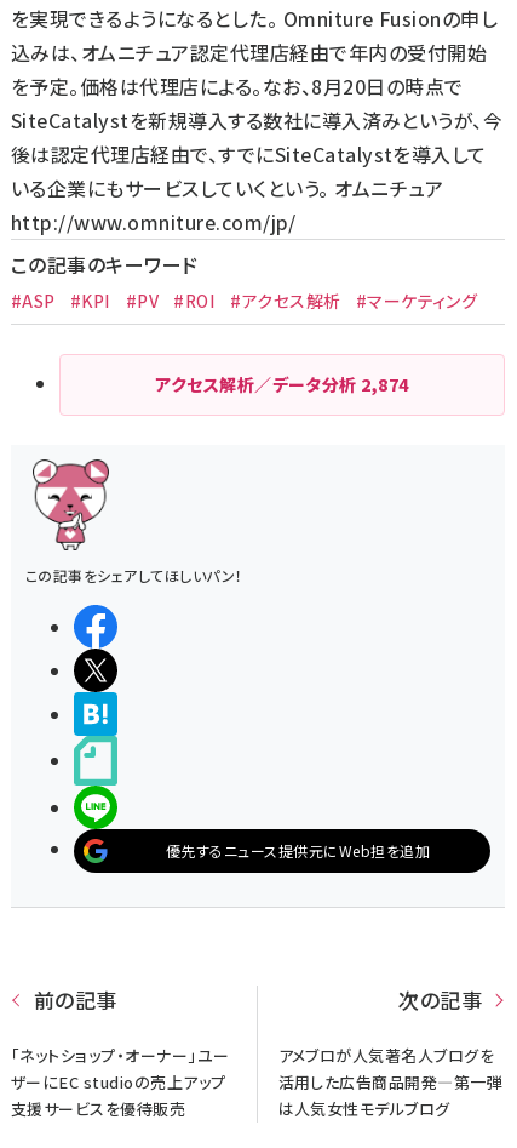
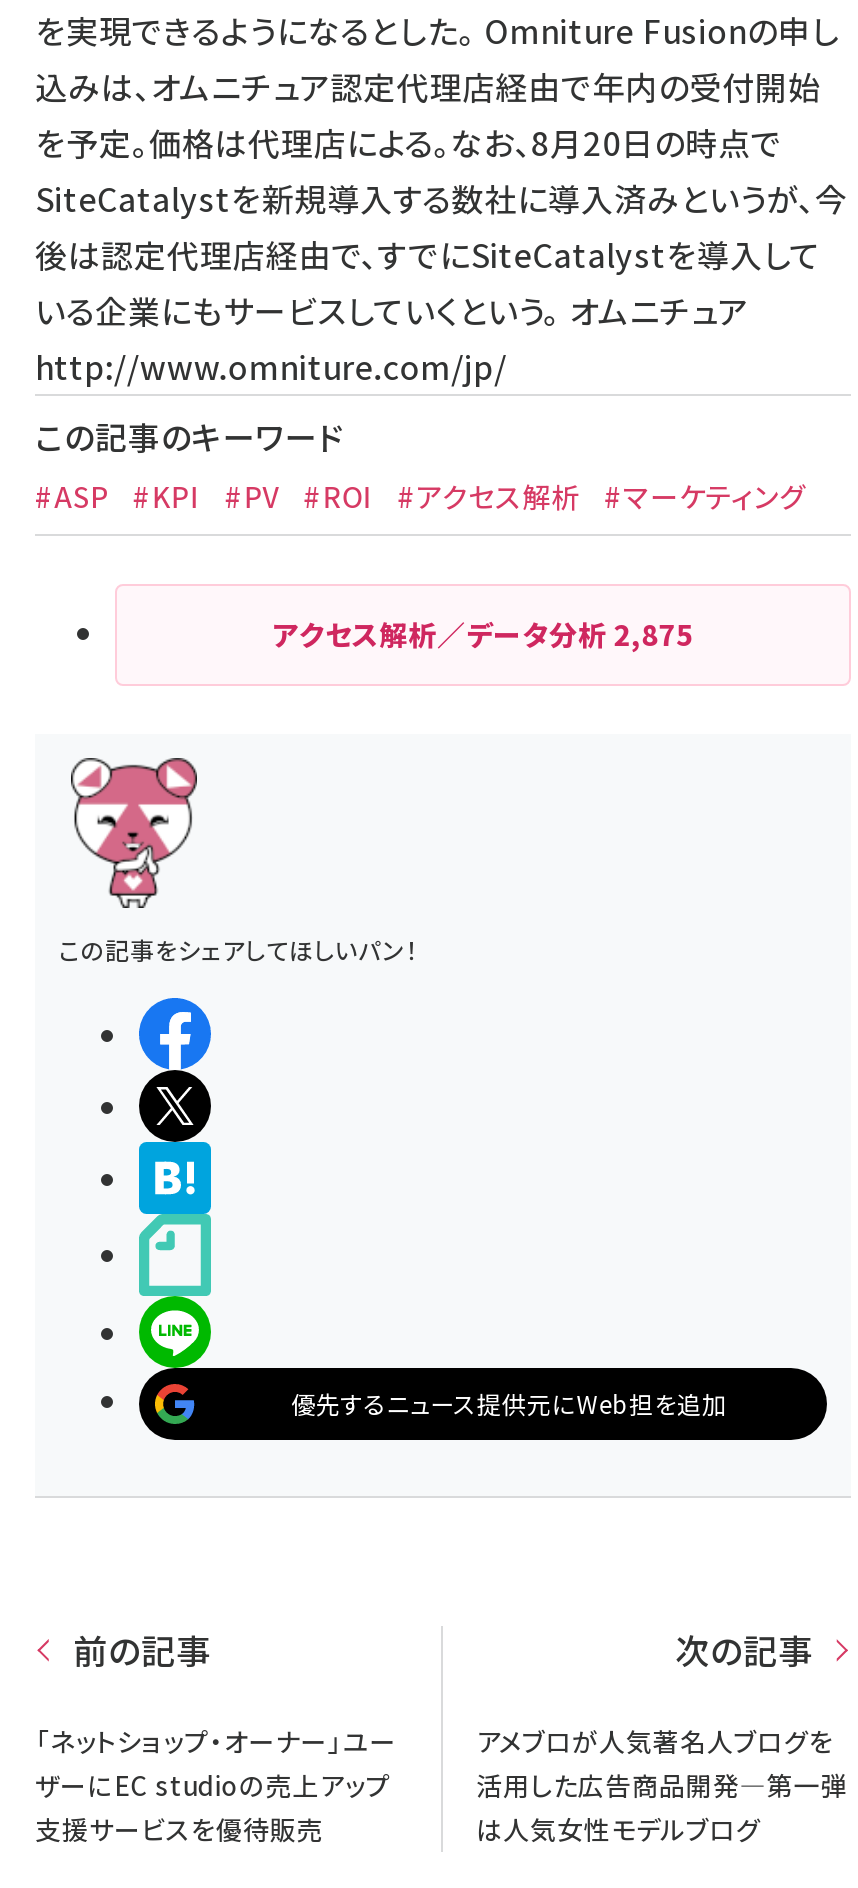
- アクセス解析／データ分析2,874
+ アクセス解析／データ分析2,875
